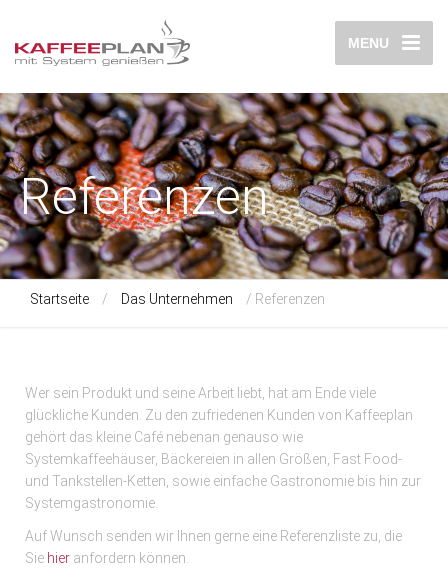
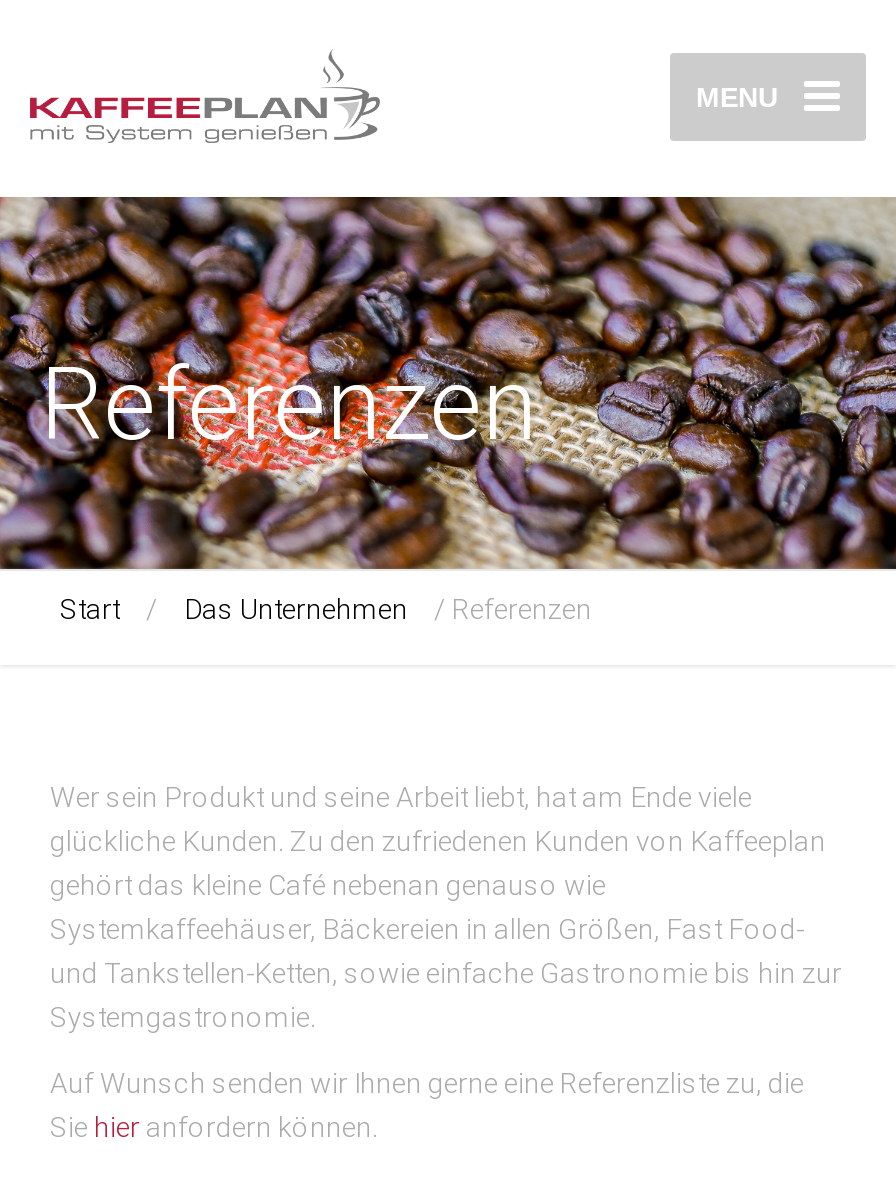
- Startseite
+ Start
